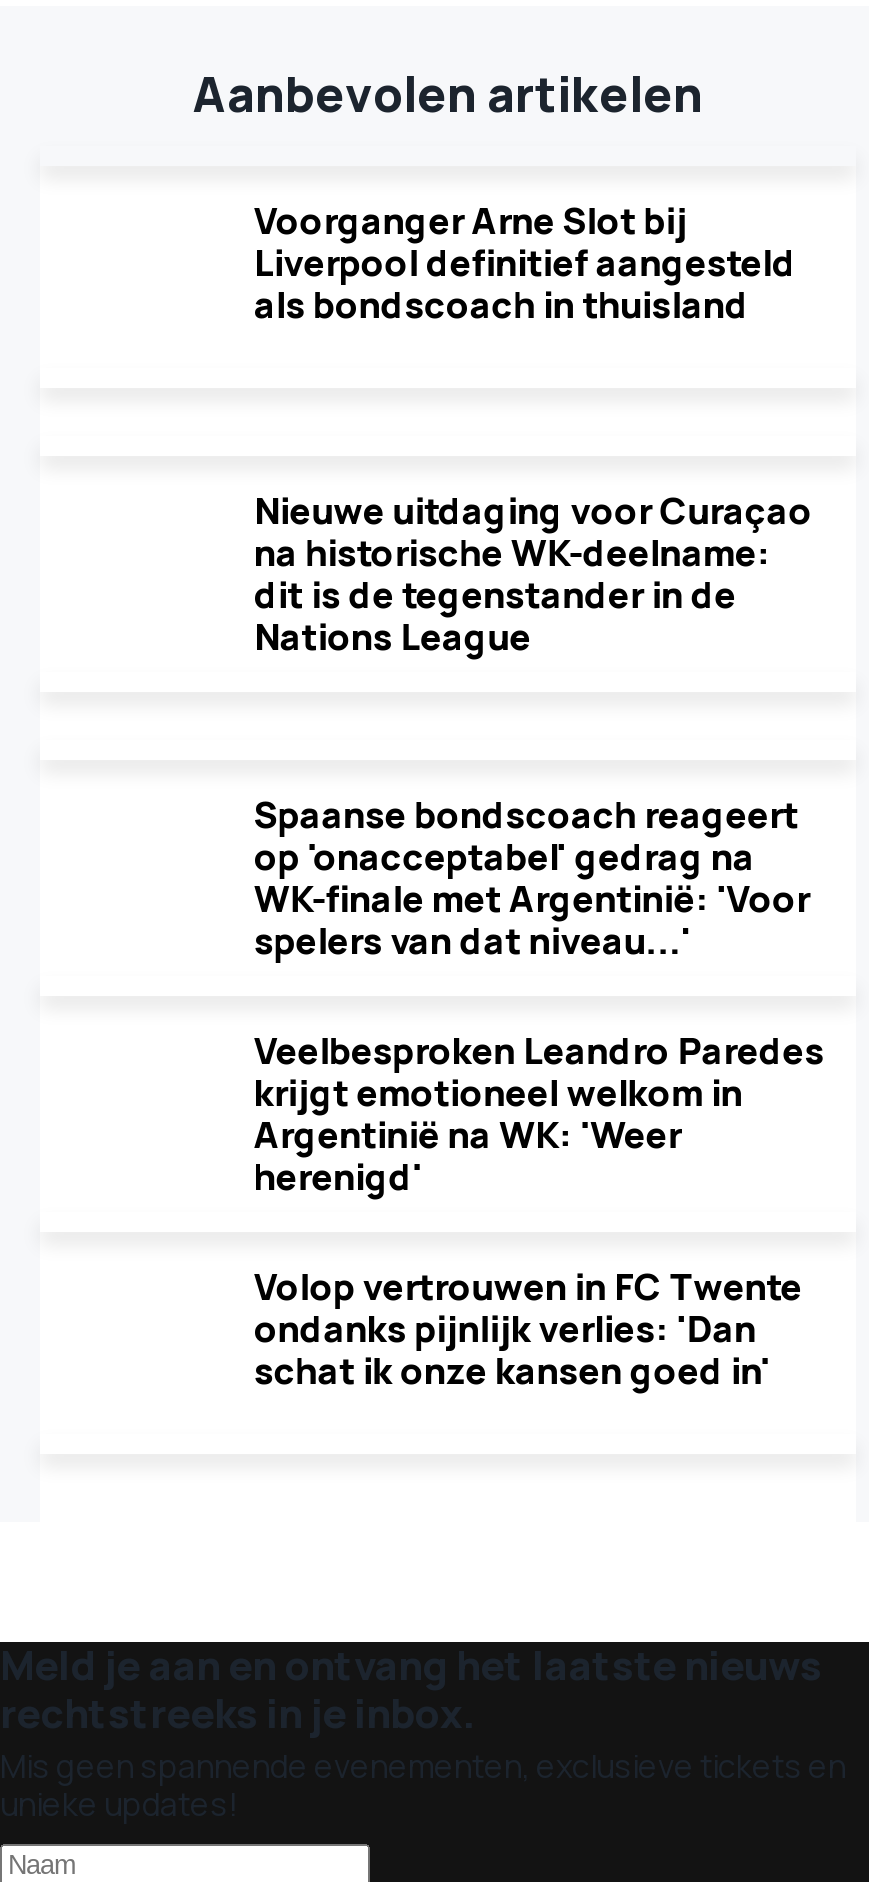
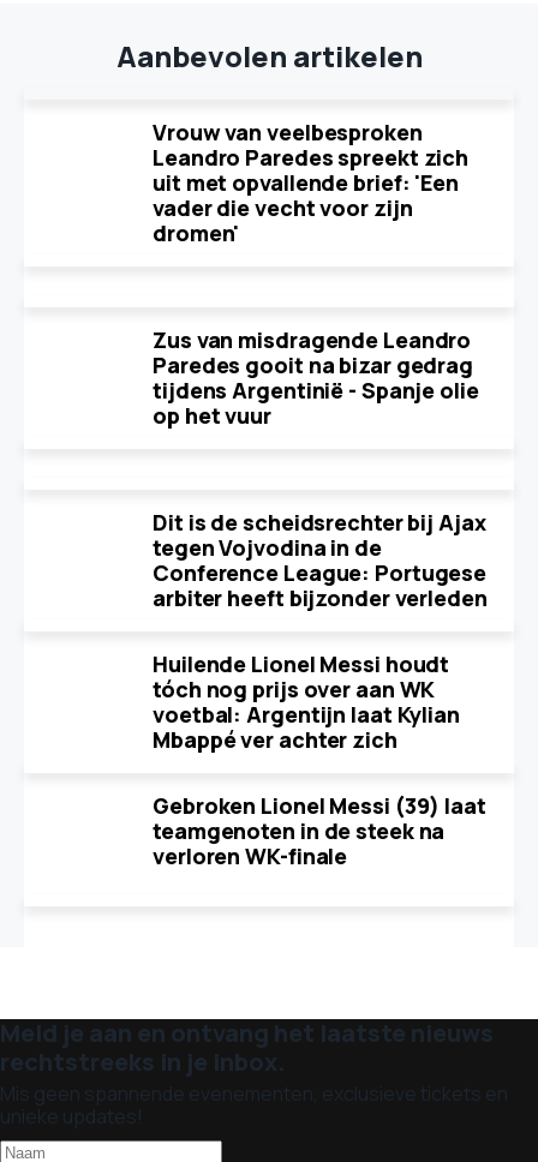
- Voorganger Arne Slot bij
- Liverpool definitief aangesteld
- als bondscoach in thuisland
+ Vrouw van veelbesproken
+ Leandro Paredes spreekt zich
+ uit met opvallende brief: 'Een
+ vader die vecht voor zijn
+ dromen'

- Nieuwe uitdaging voor Curaçao
- na historische WK-deelname:
- dit is de tegenstander in de
- Nations League
+ Zus van misdragende Leandro
+ Paredes gooit na bizar gedrag
+ tijdens Argentinië - Spanje olie
+ op het vuur

- Spaanse bondscoach reageert
- op 'onacceptabel' gedrag na
- WK-finale met Argentinië: 'Voor
- spelers van dat niveau...'
+ Dit is de scheidsrechter bij Ajax
+ tegen Vojvodina in de
+ Conference League: Portugese
+ arbiter heeft bijzonder verleden

- Veelbesproken Leandro Paredes
- krijgt emotioneel welkom in
- Argentinië na WK: 'Weer
- herenigd'
+ Huilende Lionel Messi houdt
+ tóch nog prijs over aan WK
+ voetbal: Argentijn laat Kylian
+ Mbappé ver achter zich

- Volop vertrouwen in FC Twente
- ondanks pijnlijk verlies: 'Dan
- schat ik onze kansen goed in'
+ Gebroken Lionel Messi (39) laat
+ teamgenoten in de steek na
+ verloren WK-finale
